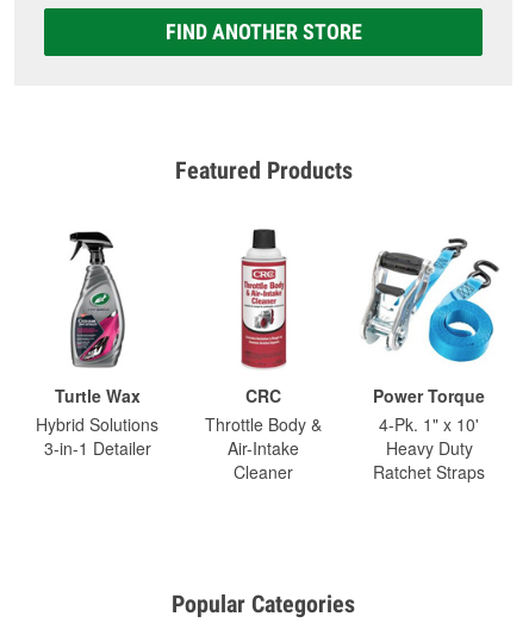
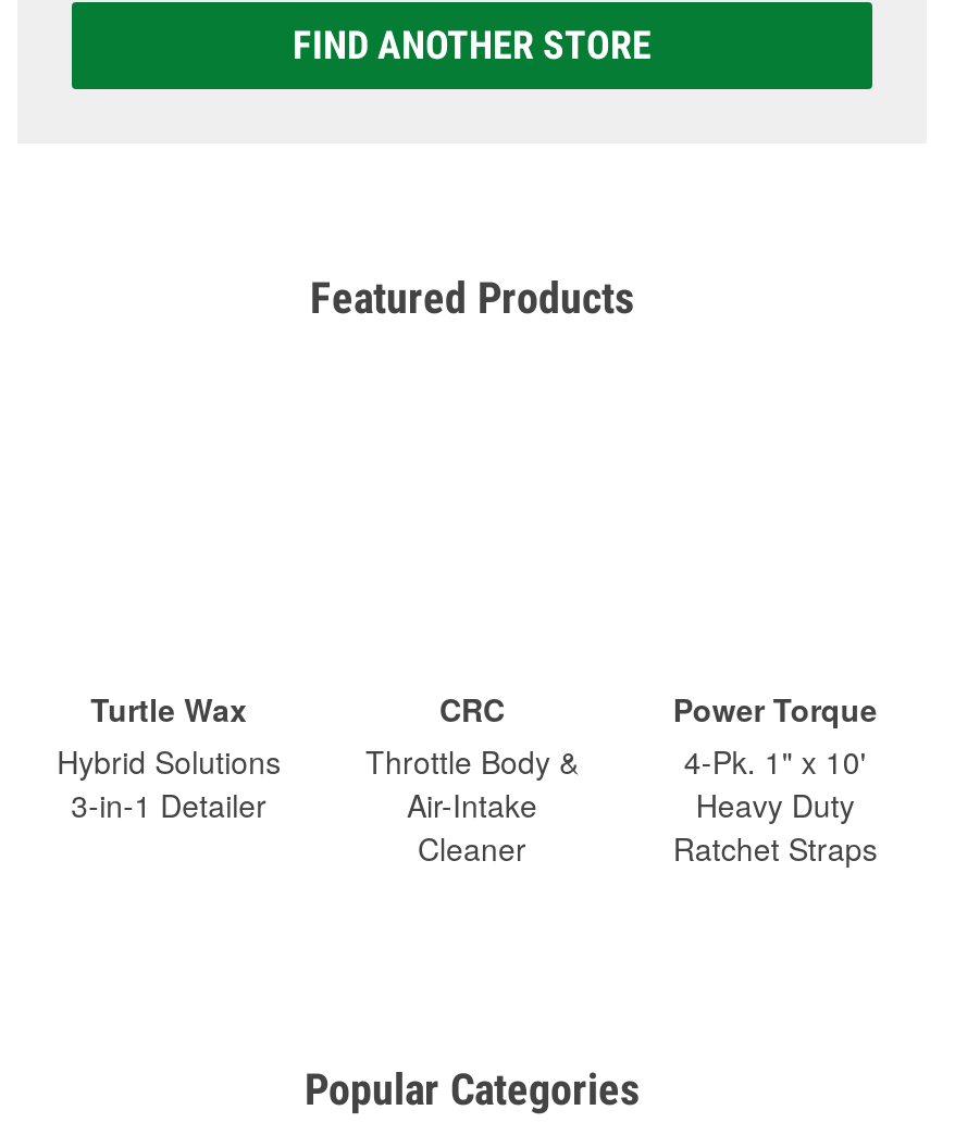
- [image]

- [image]

- [image]
